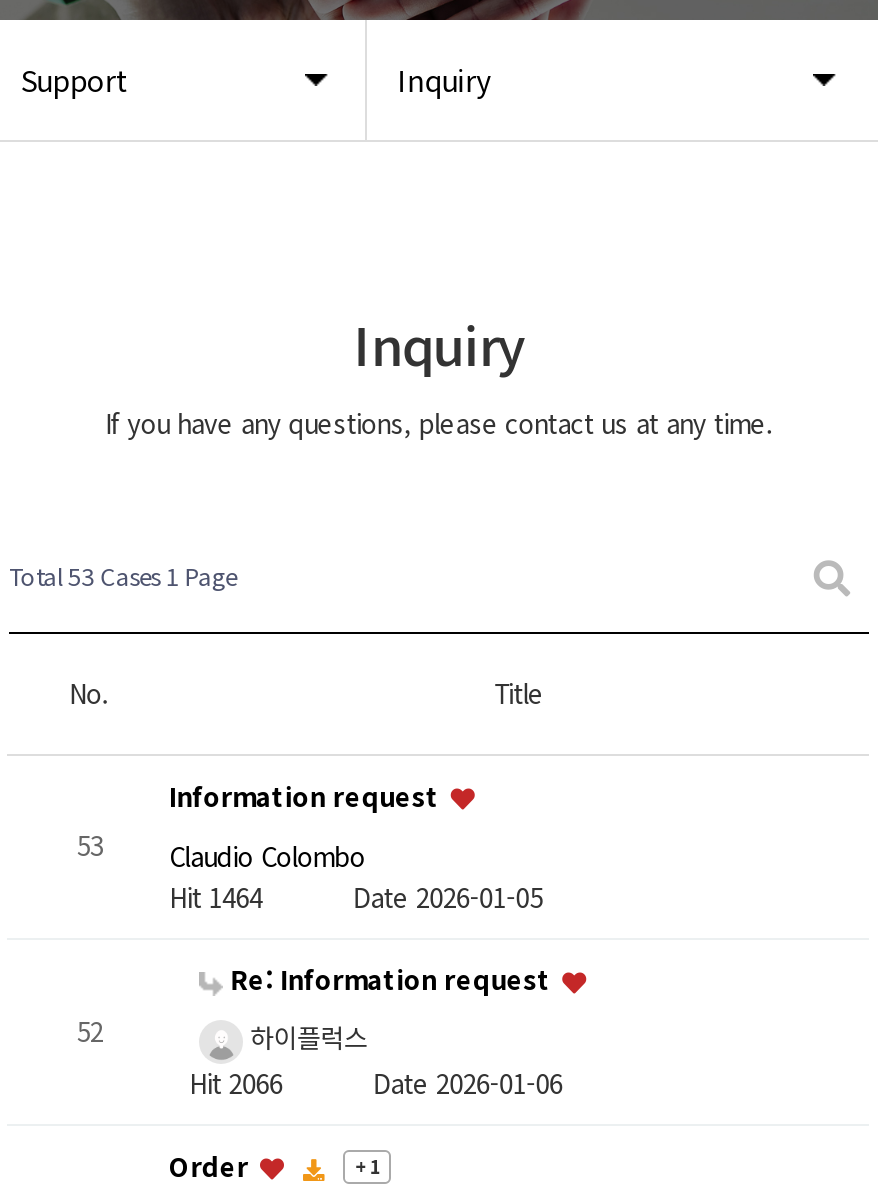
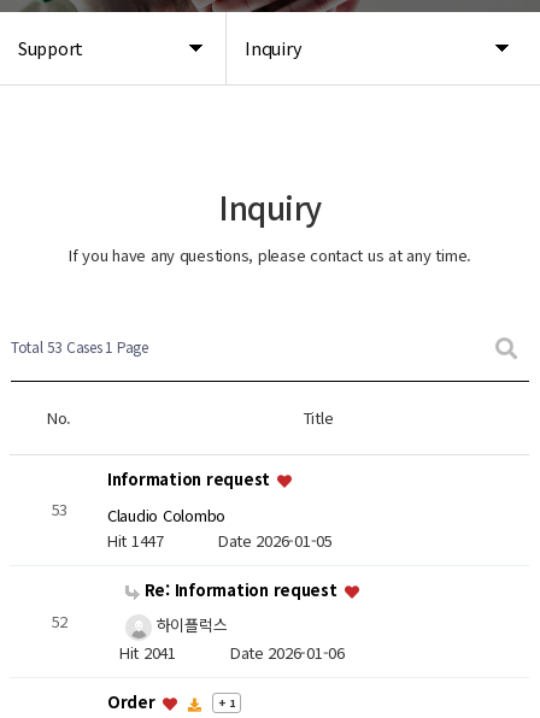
- Hit 1464 Date 2026-01-05
+ Hit 1447 Date 2026-01-05

- Hit 2066 Date 2026-01-06
+ Hit 2041 Date 2026-01-06
